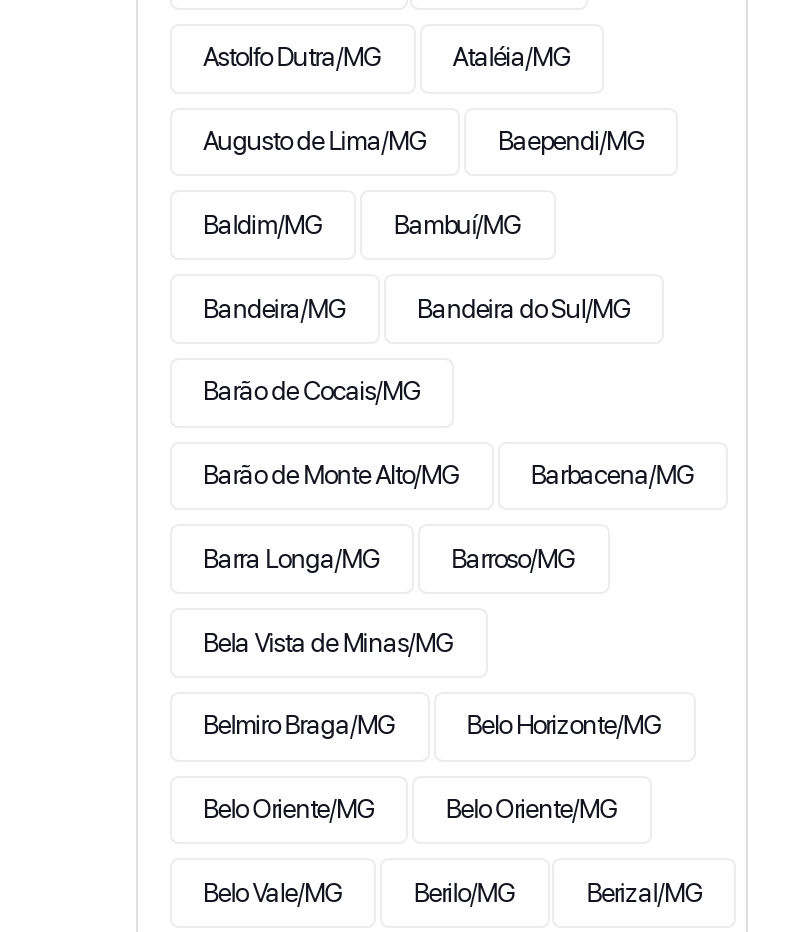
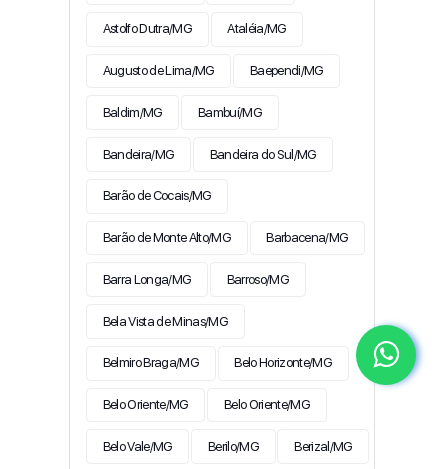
+ [image]
